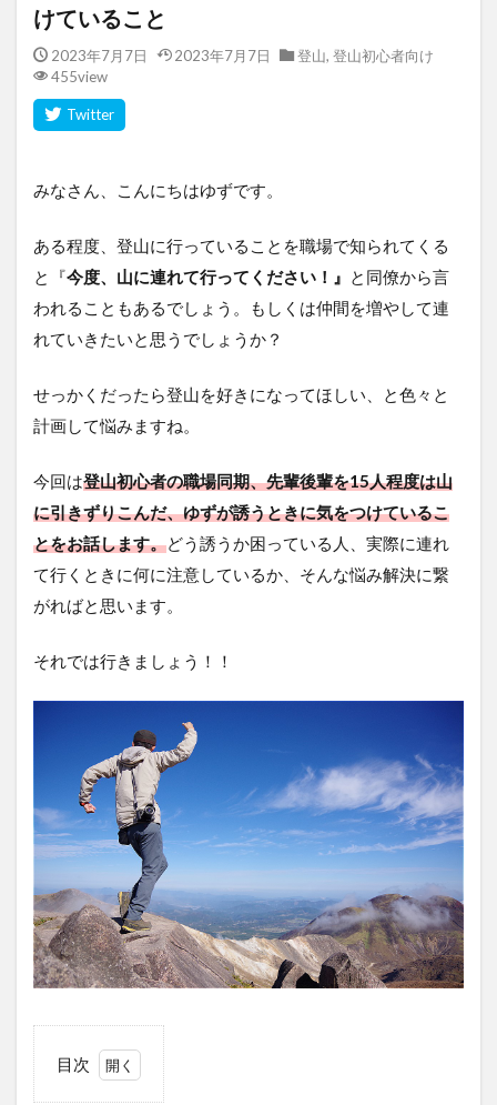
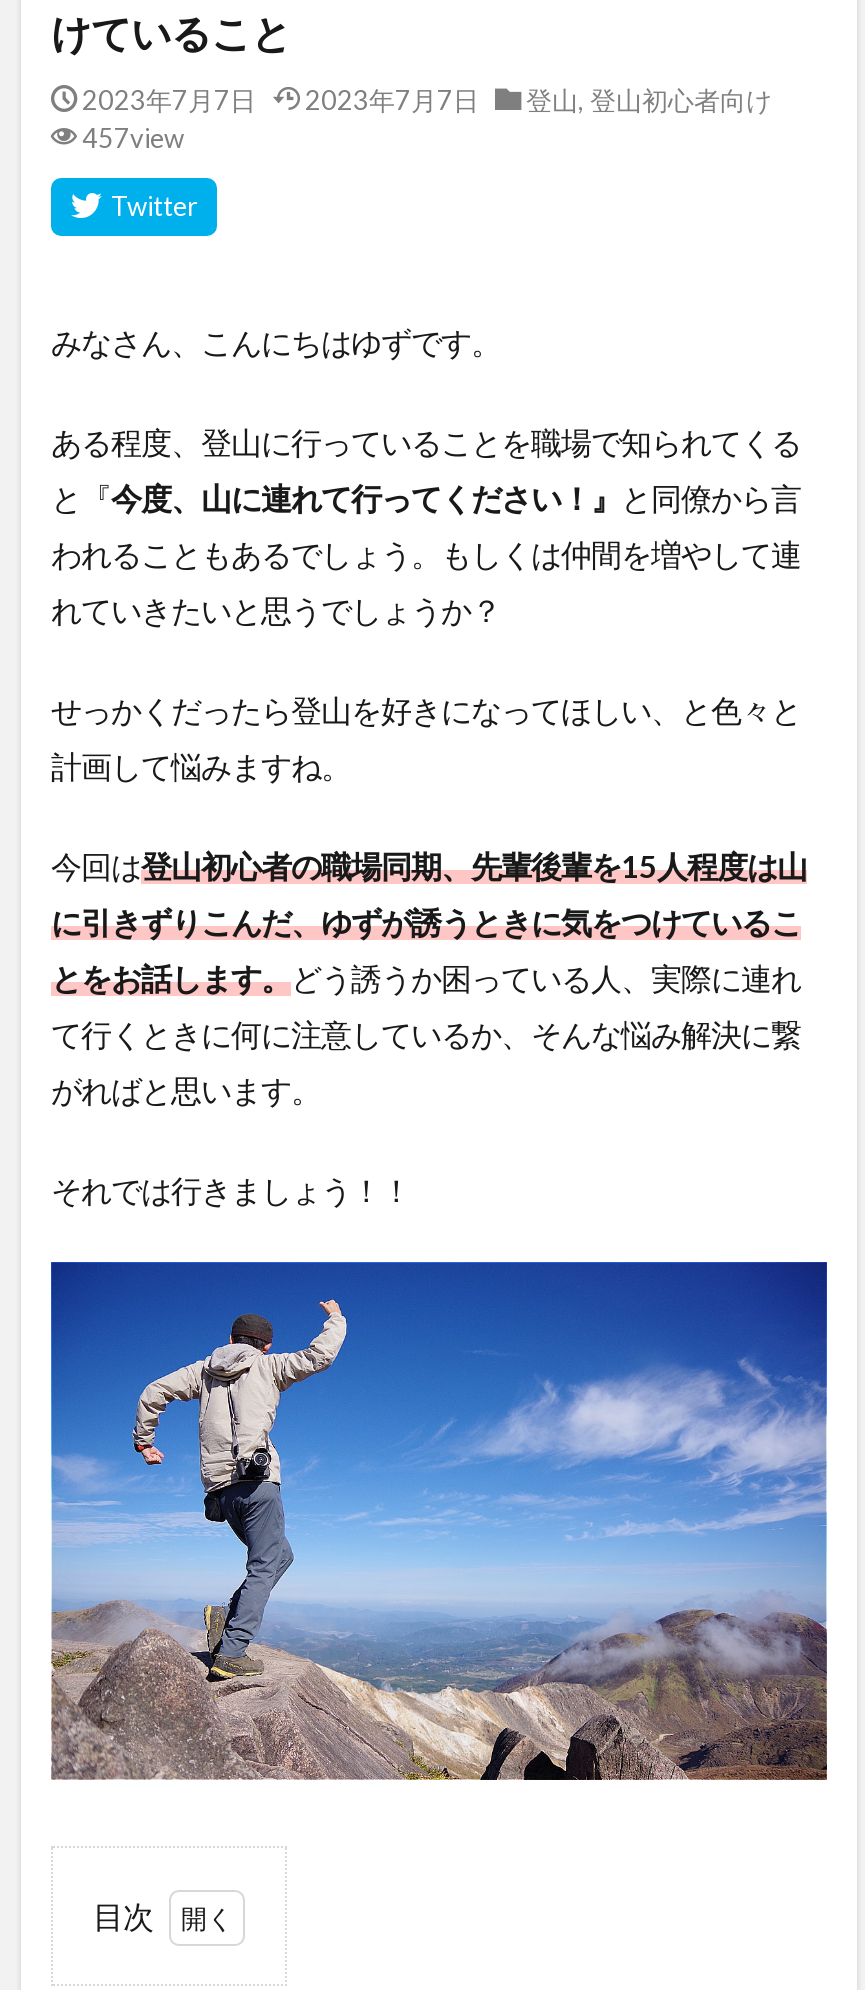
- 455view
+ 457view
